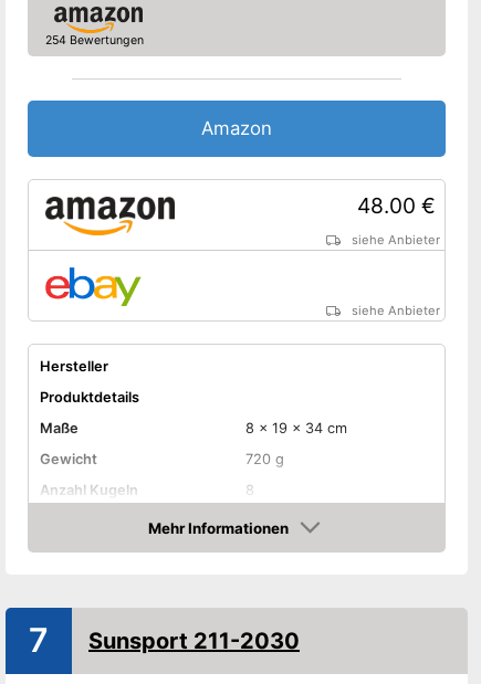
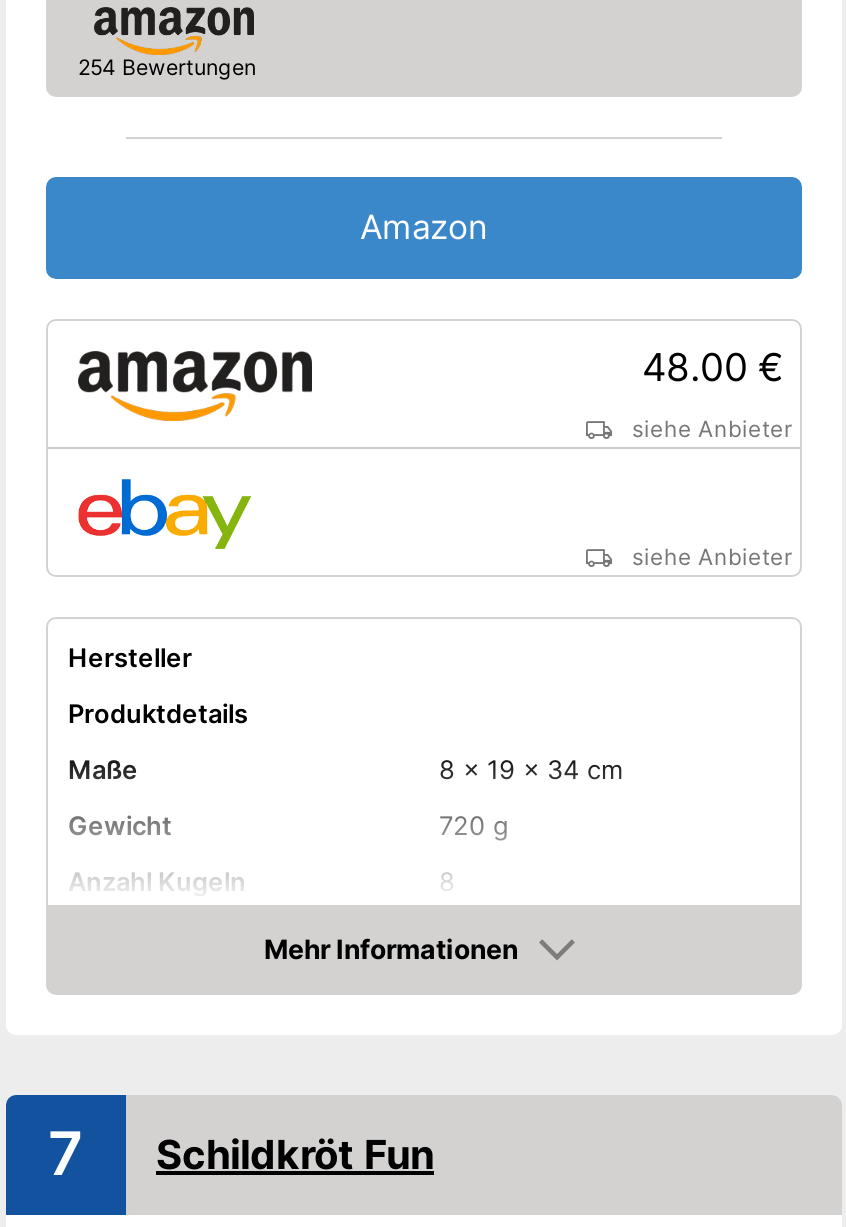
- Sunsport 211-2030
+ Schildkröt Fun
